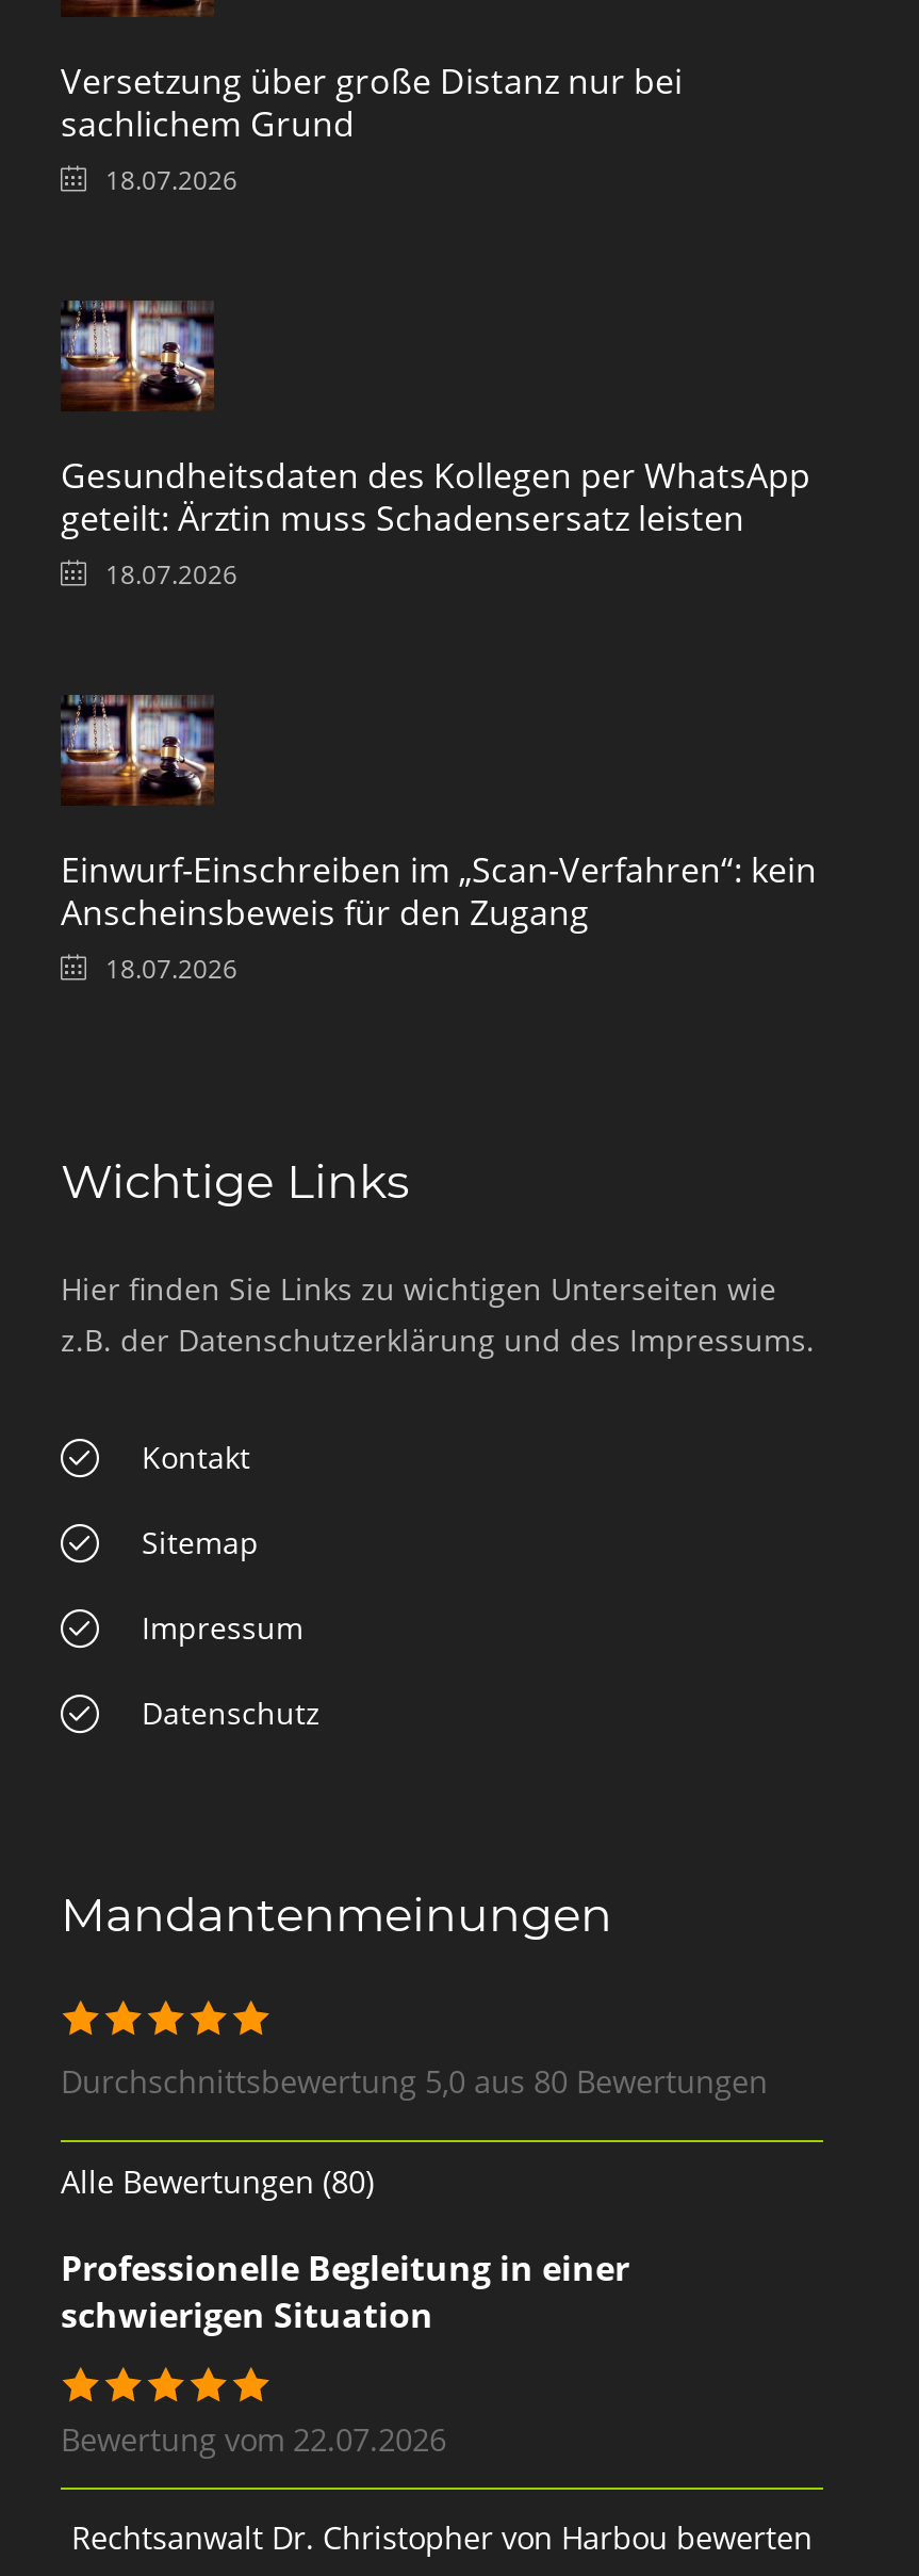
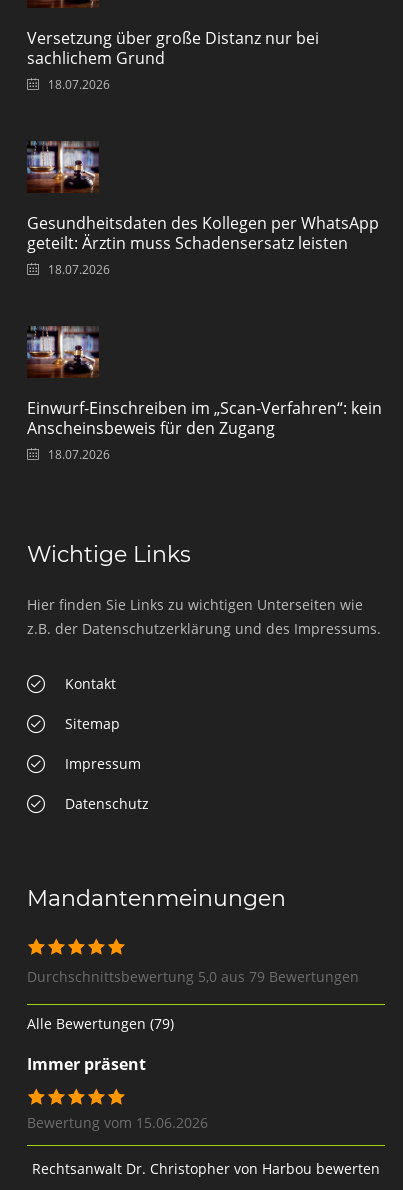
- Durchschnittsbewertung 5,0 aus 80 Bewertungen
+ Durchschnittsbewertung 5,0 aus 79 Bewertungen

- Alle Bewertungen (80)
+ Alle Bewertungen (79)

- Professionelle Begleitung in einer
- schwierigen Situation
+ Immer präsent

- Bewertung vom 22.07.2026
+ Bewertung vom 15.06.2026
